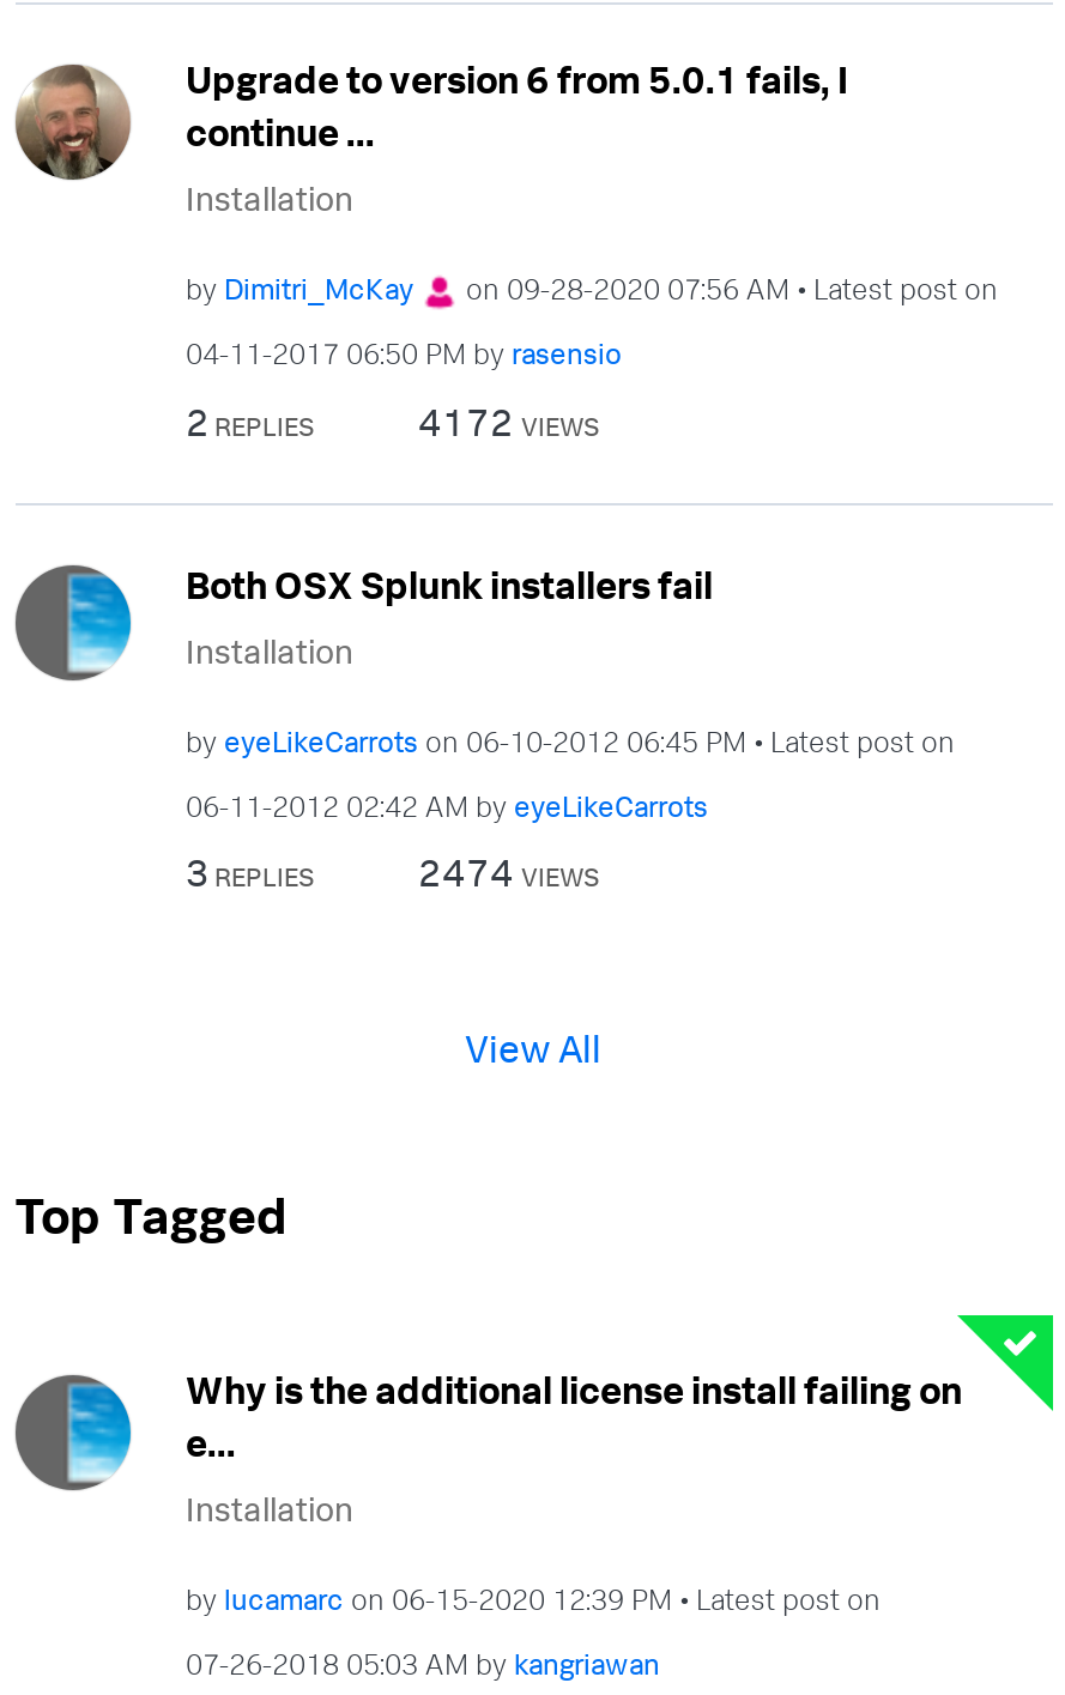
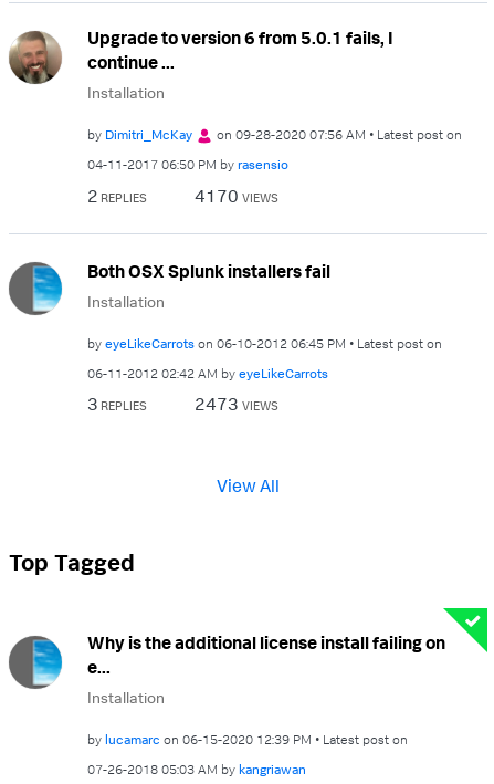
- 4172 VIEWS
+ 4170 VIEWS

- 2474 VIEWS
+ 2473 VIEWS
